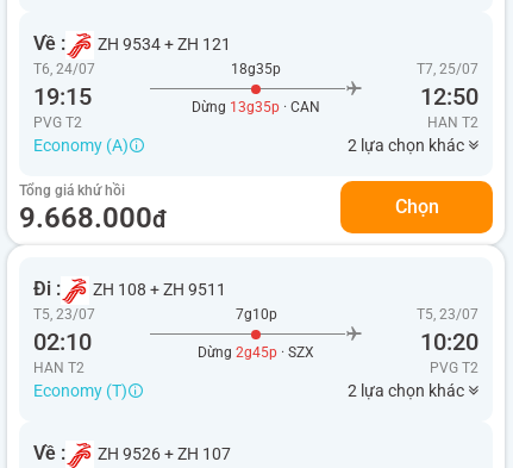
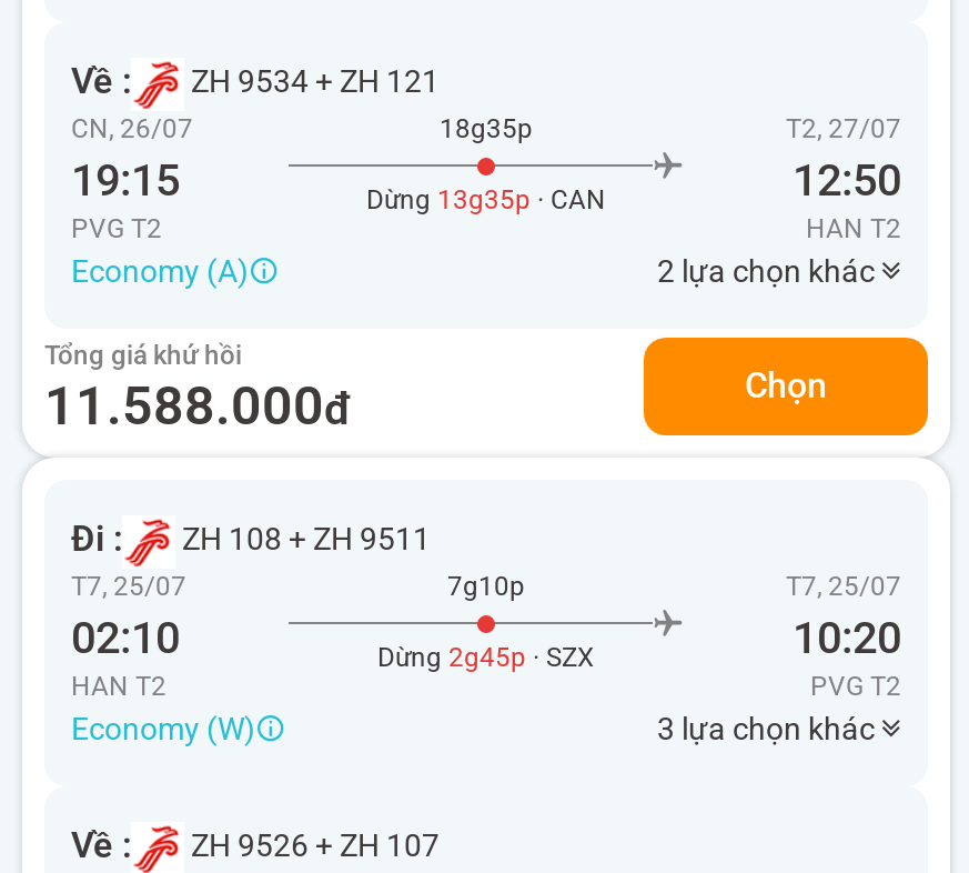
- T6, 24/07
+ CN, 26/07

- T7, 25/07
+ T2, 27/07

- 9.668.000đ
+ 11.588.000đ

- T5, 23/07
+ T7, 25/07

- T5, 23/07
+ T7, 25/07

- Economy (T)
+ Economy (W)

- 2 lựa chọn khác
+ 3 lựa chọn khác
